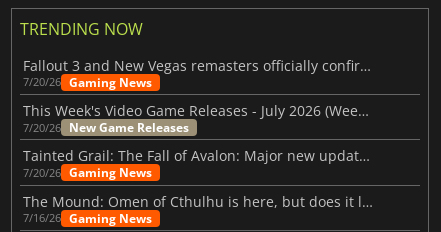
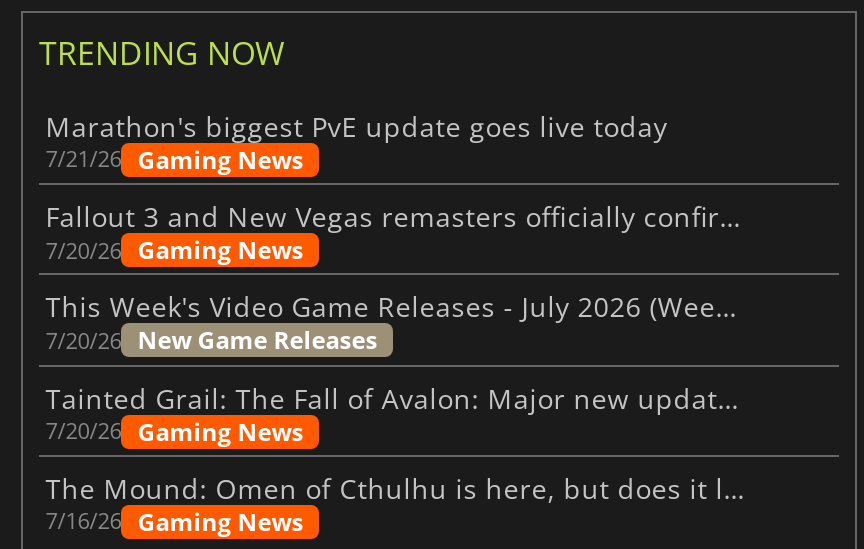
+ Marathon's biggest PvE update goes live today
+ 7/21/26 Gaming News
